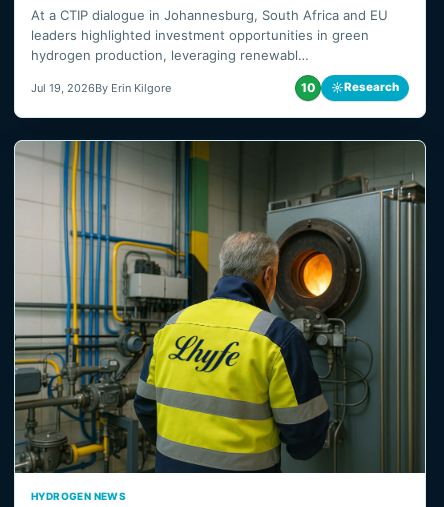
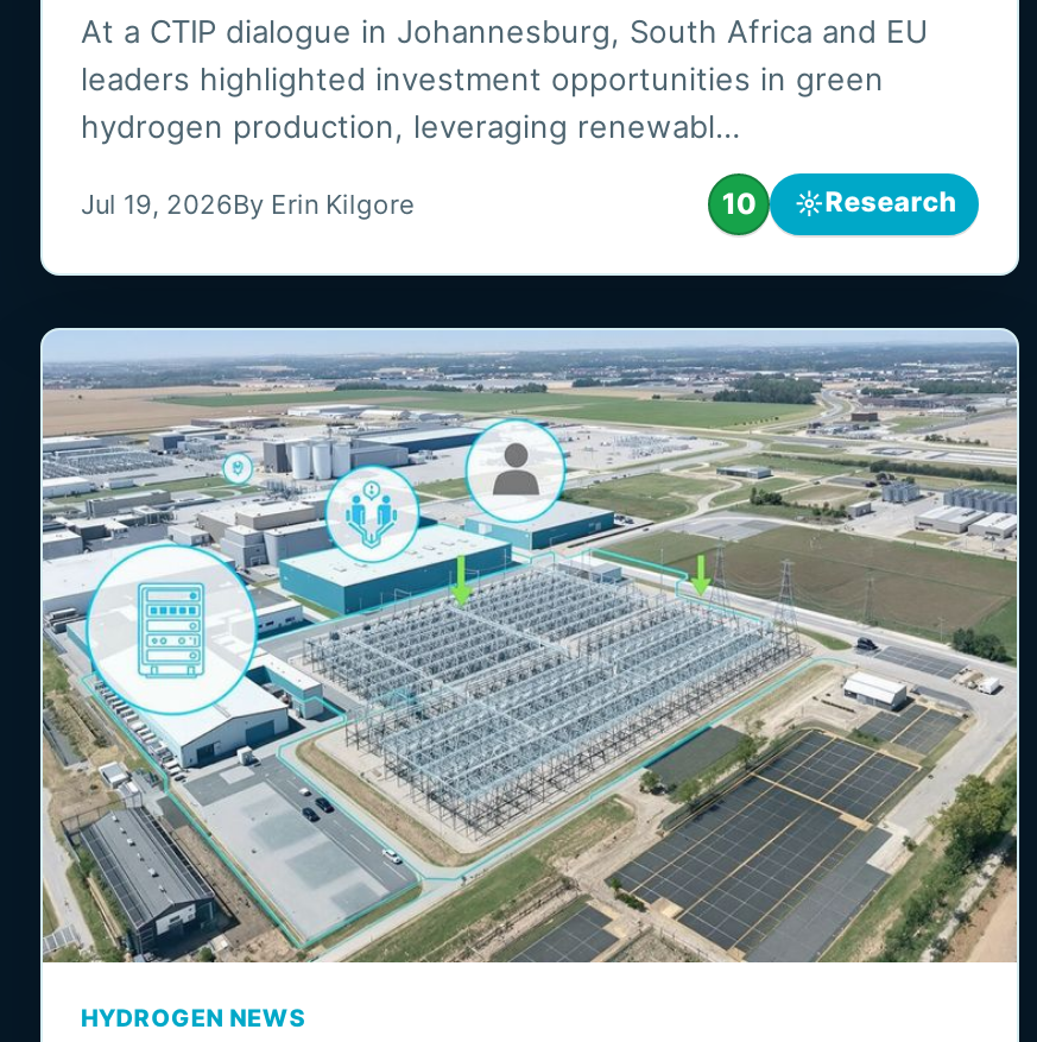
- [image]
+ [image]
